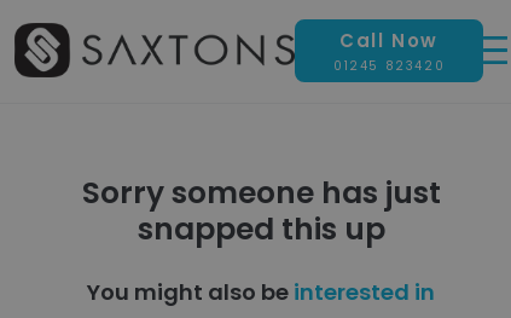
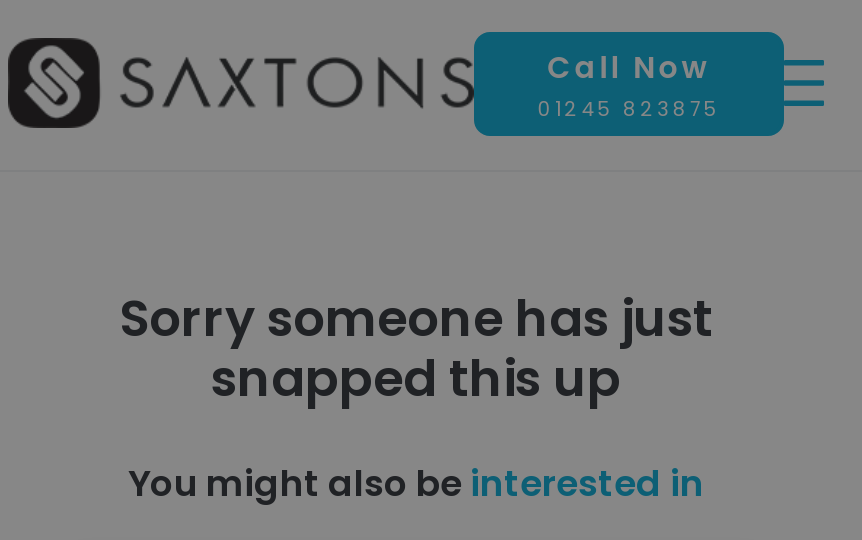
- 01245 823420
+ 01245 823875
